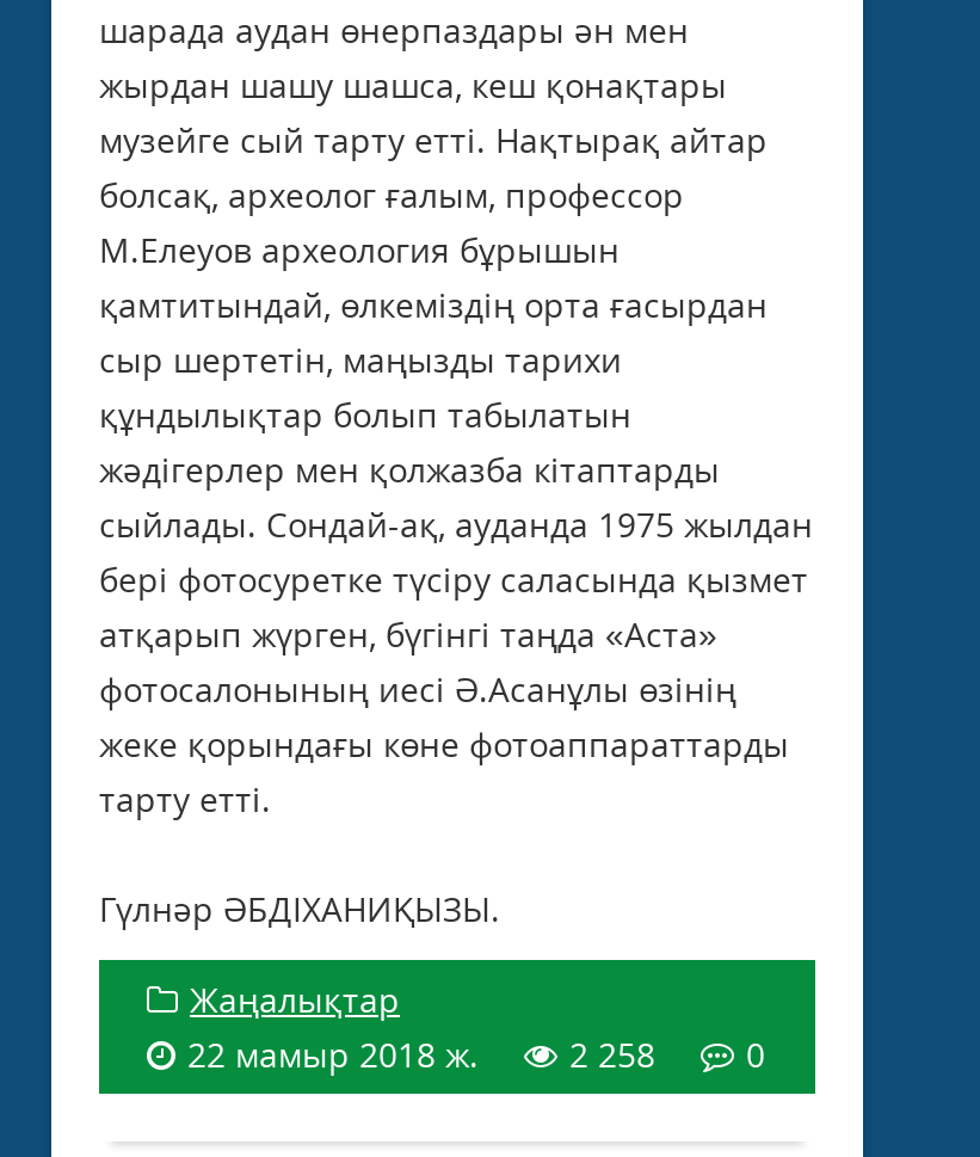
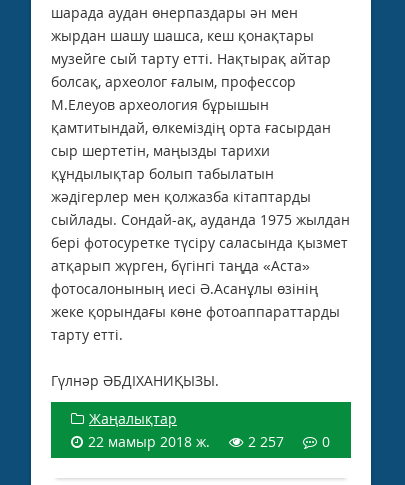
- 22 мамыр 2018 ж. 2 258 0
+ 22 мамыр 2018 ж. 2 257 0
